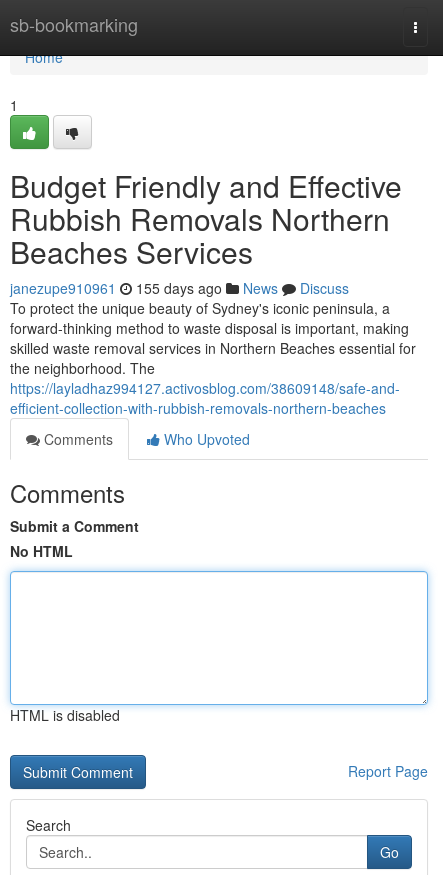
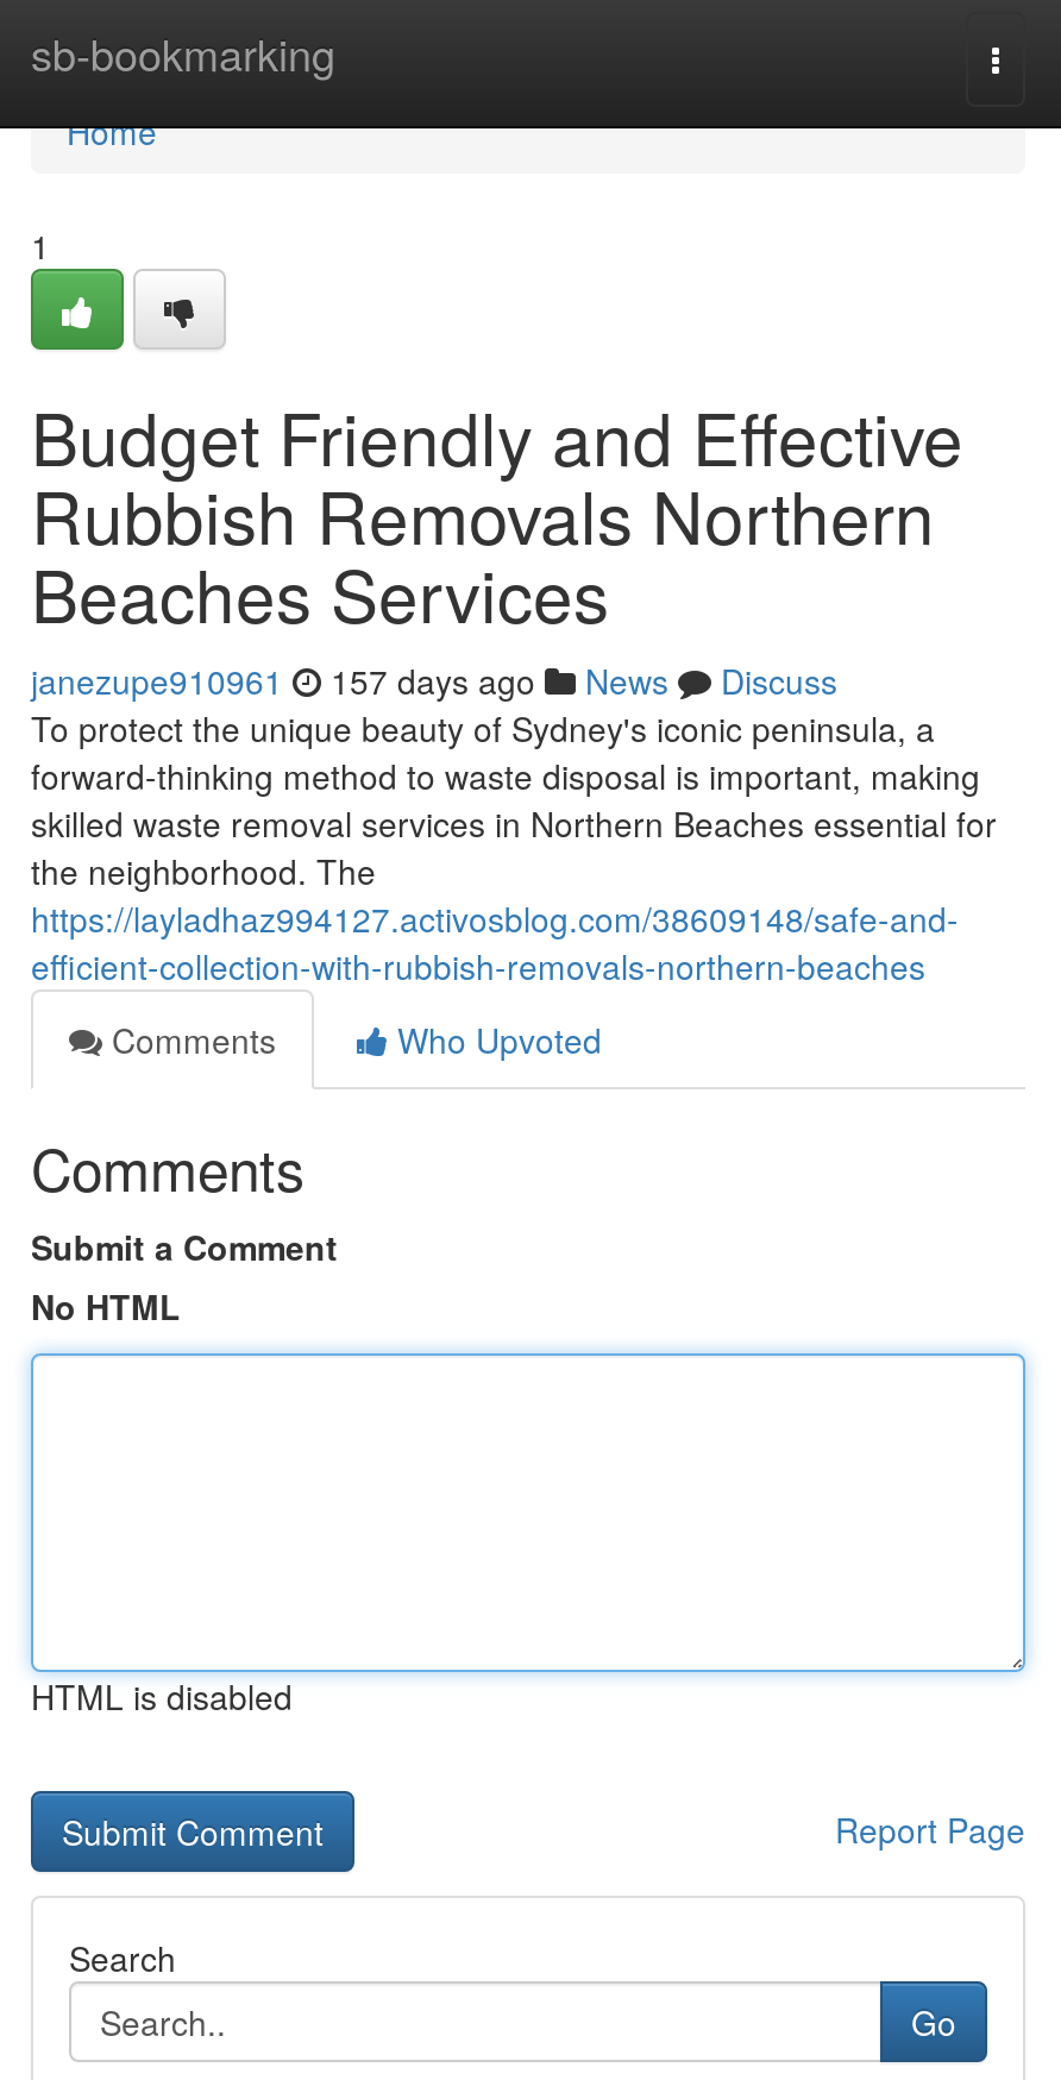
- janezupe910961 155 days ago News Discuss
+ janezupe910961 157 days ago News Discuss
